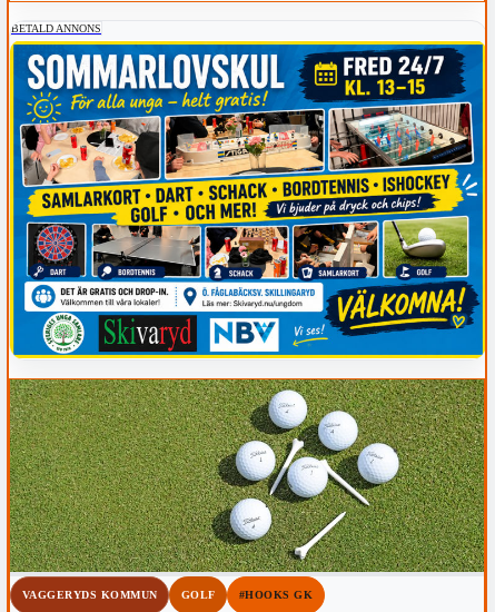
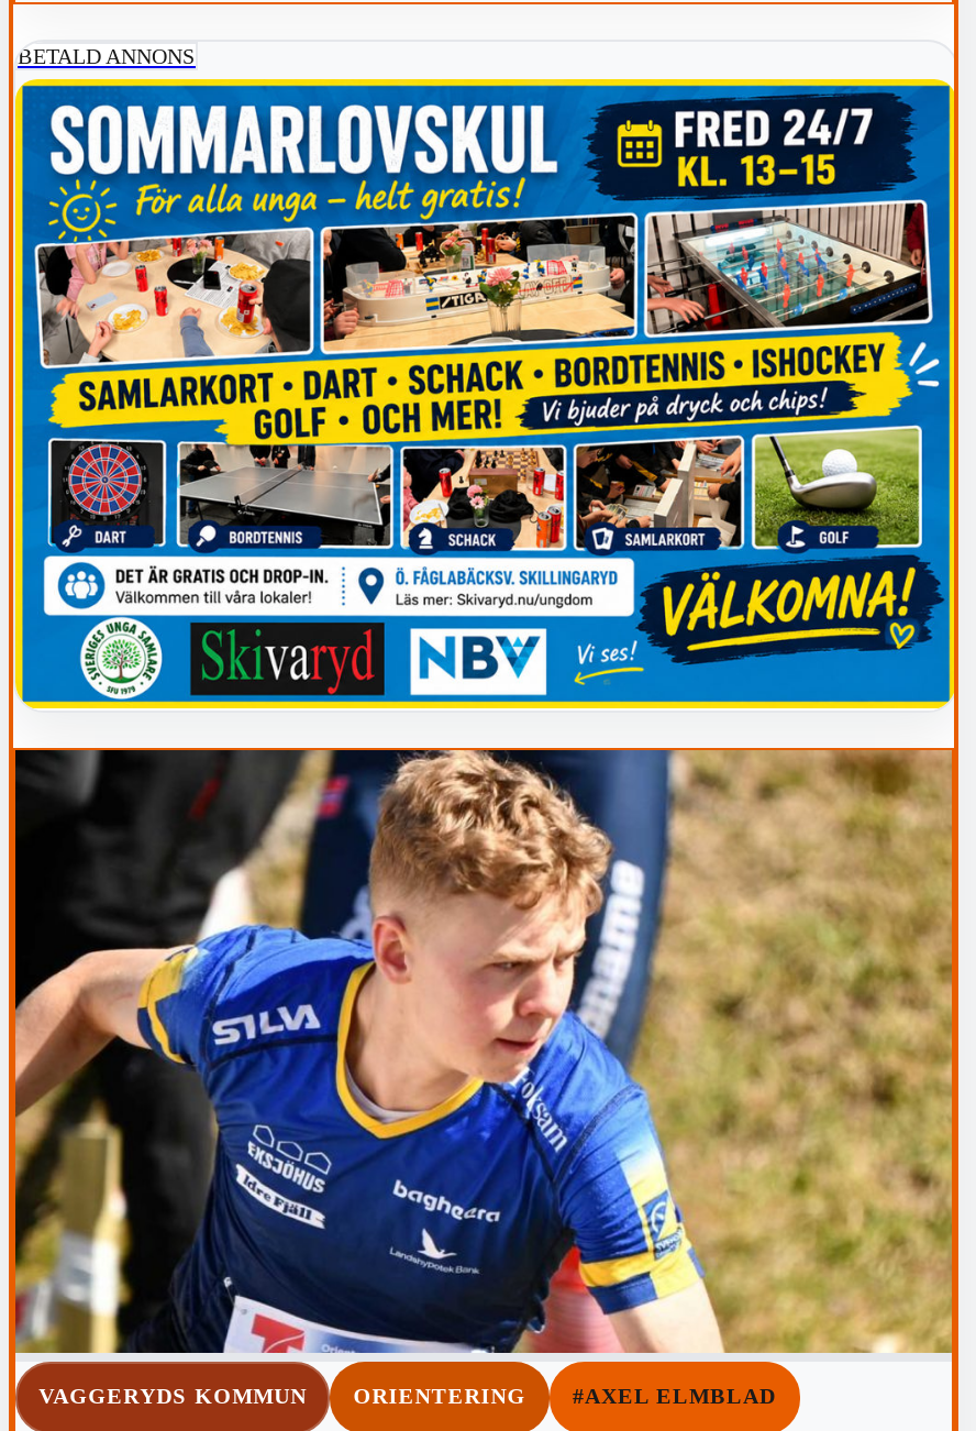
- [image]
- GOLF
- #HOOKS GK
+ [image]
+ ORIENTERING
+ #AXEL ELMBLAD
